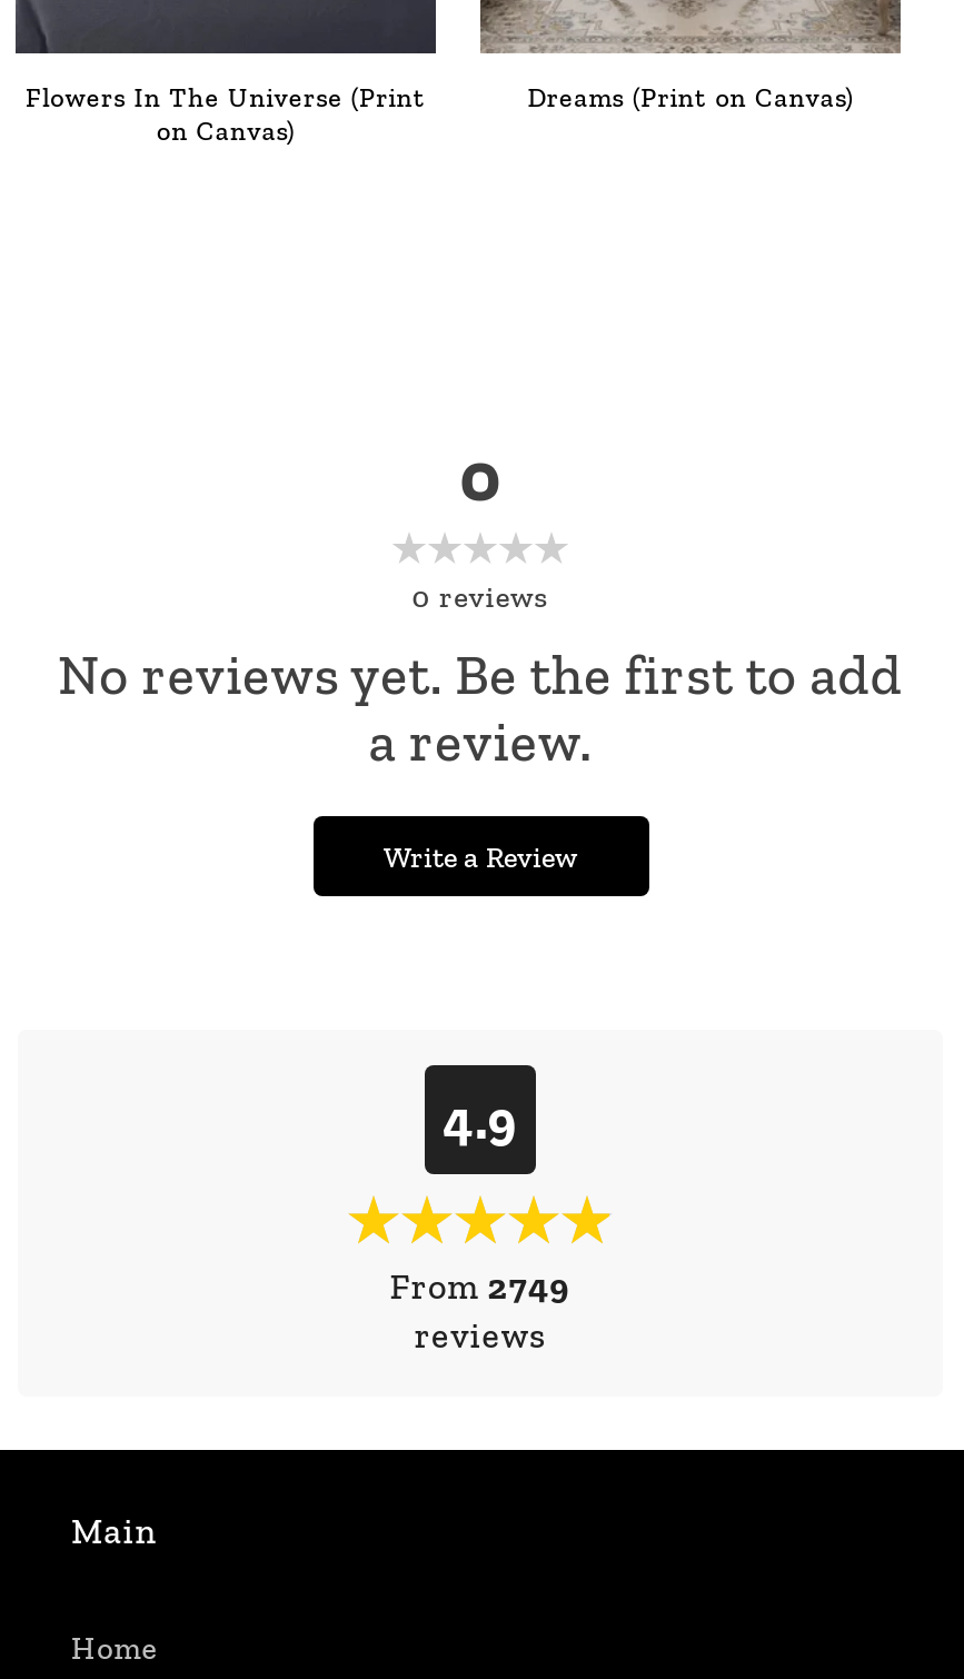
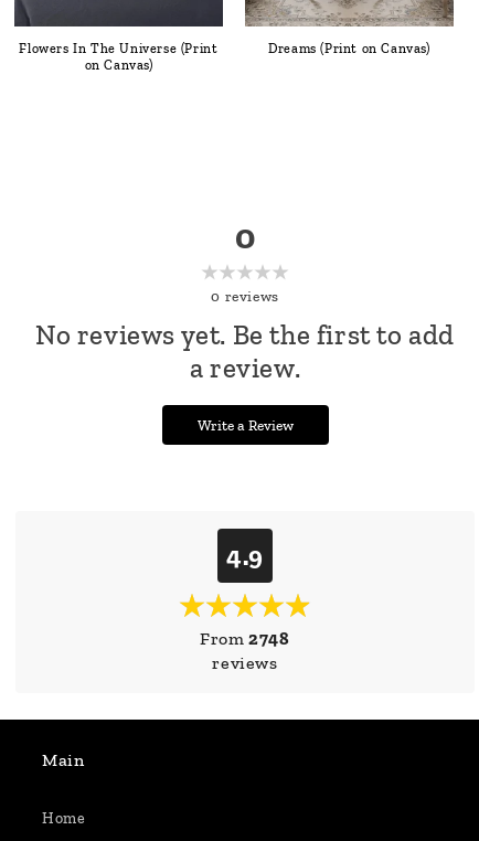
- From 2749
+ From 2748
